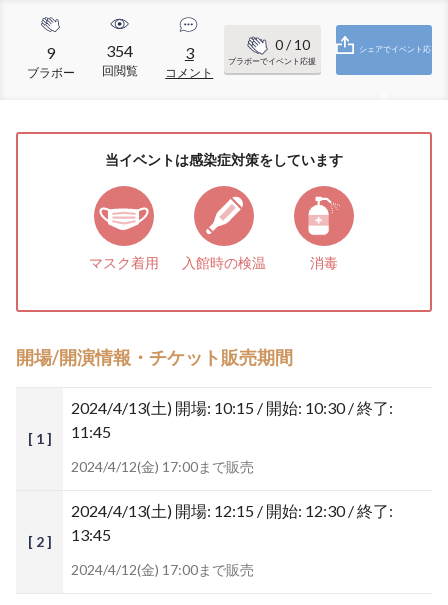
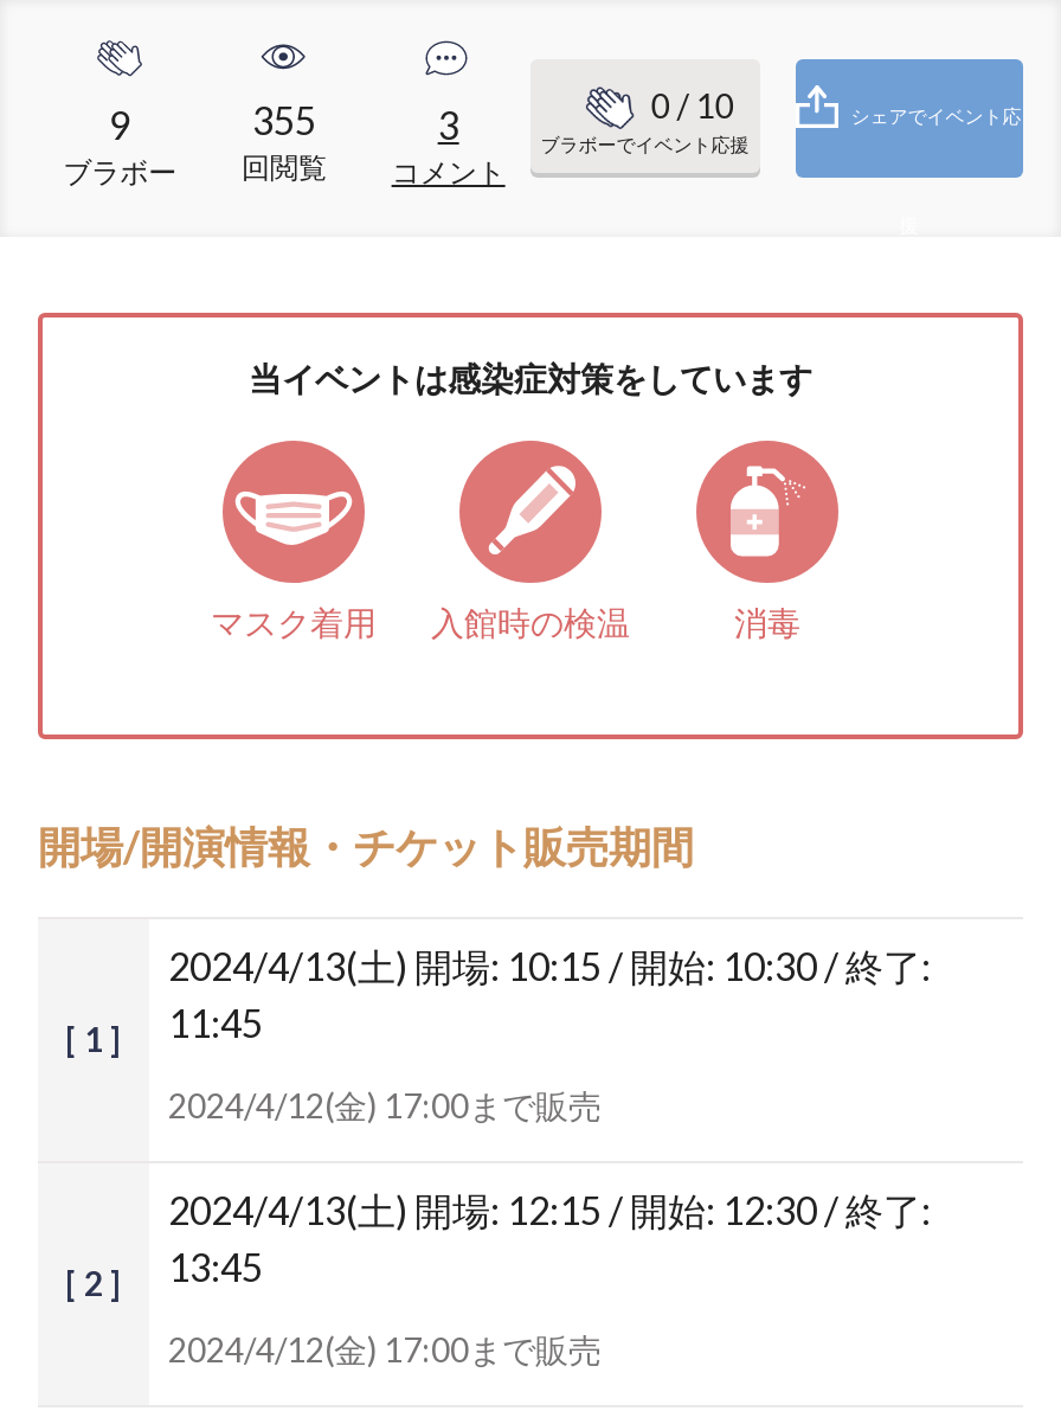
- 354
+ 355
